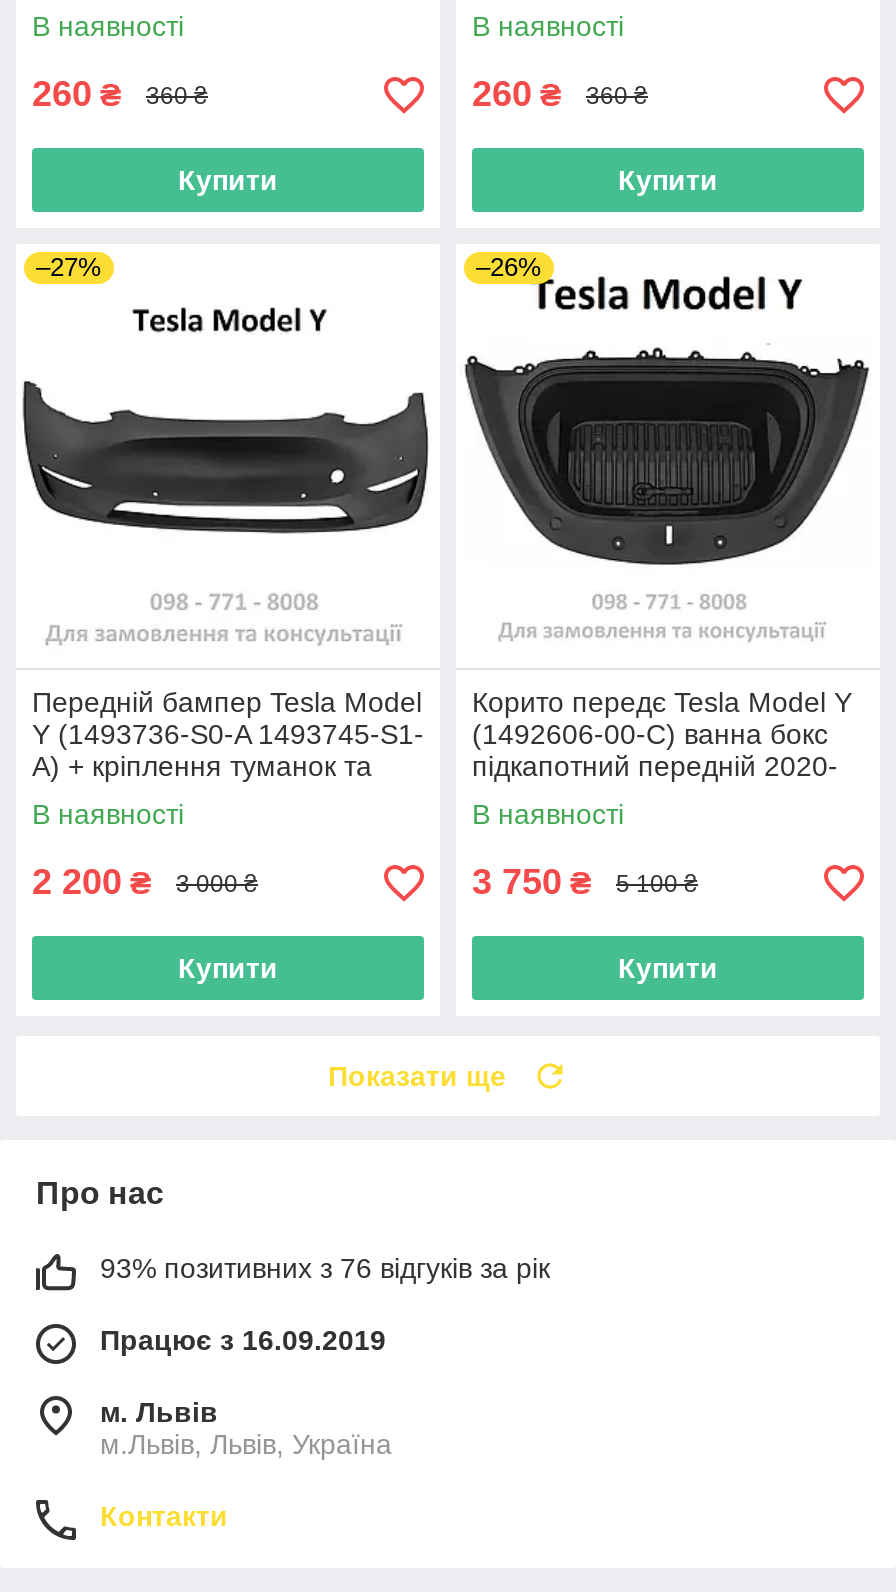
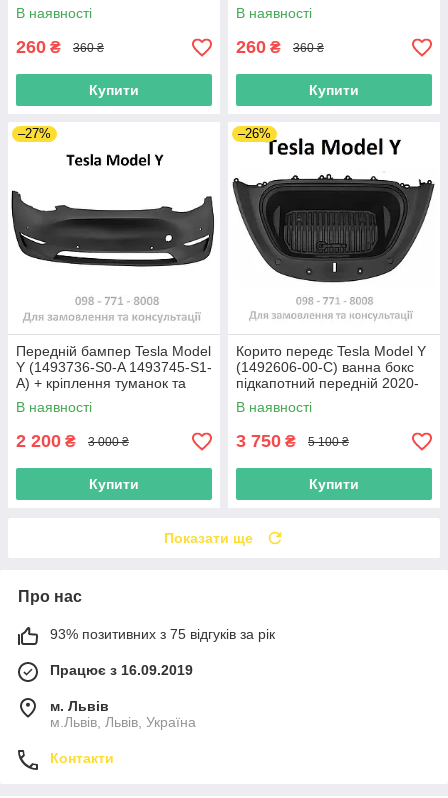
- 93% позитивних з 76 відгуків за рік
+ 93% позитивних з 75 відгуків за рік
